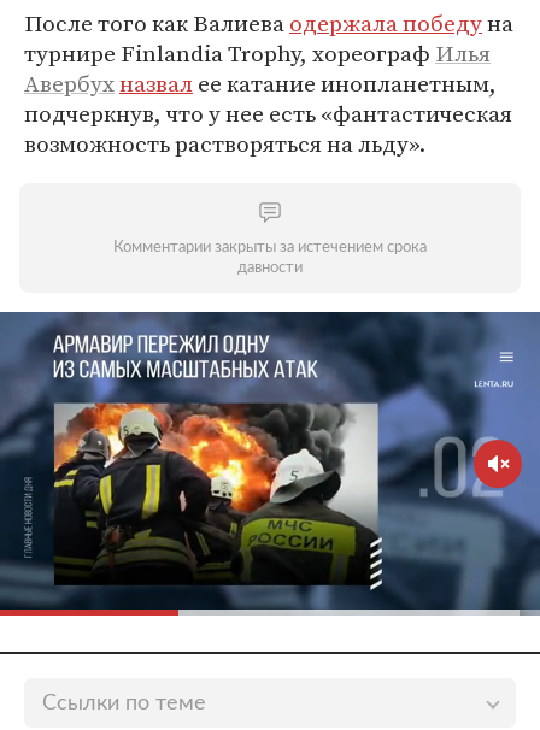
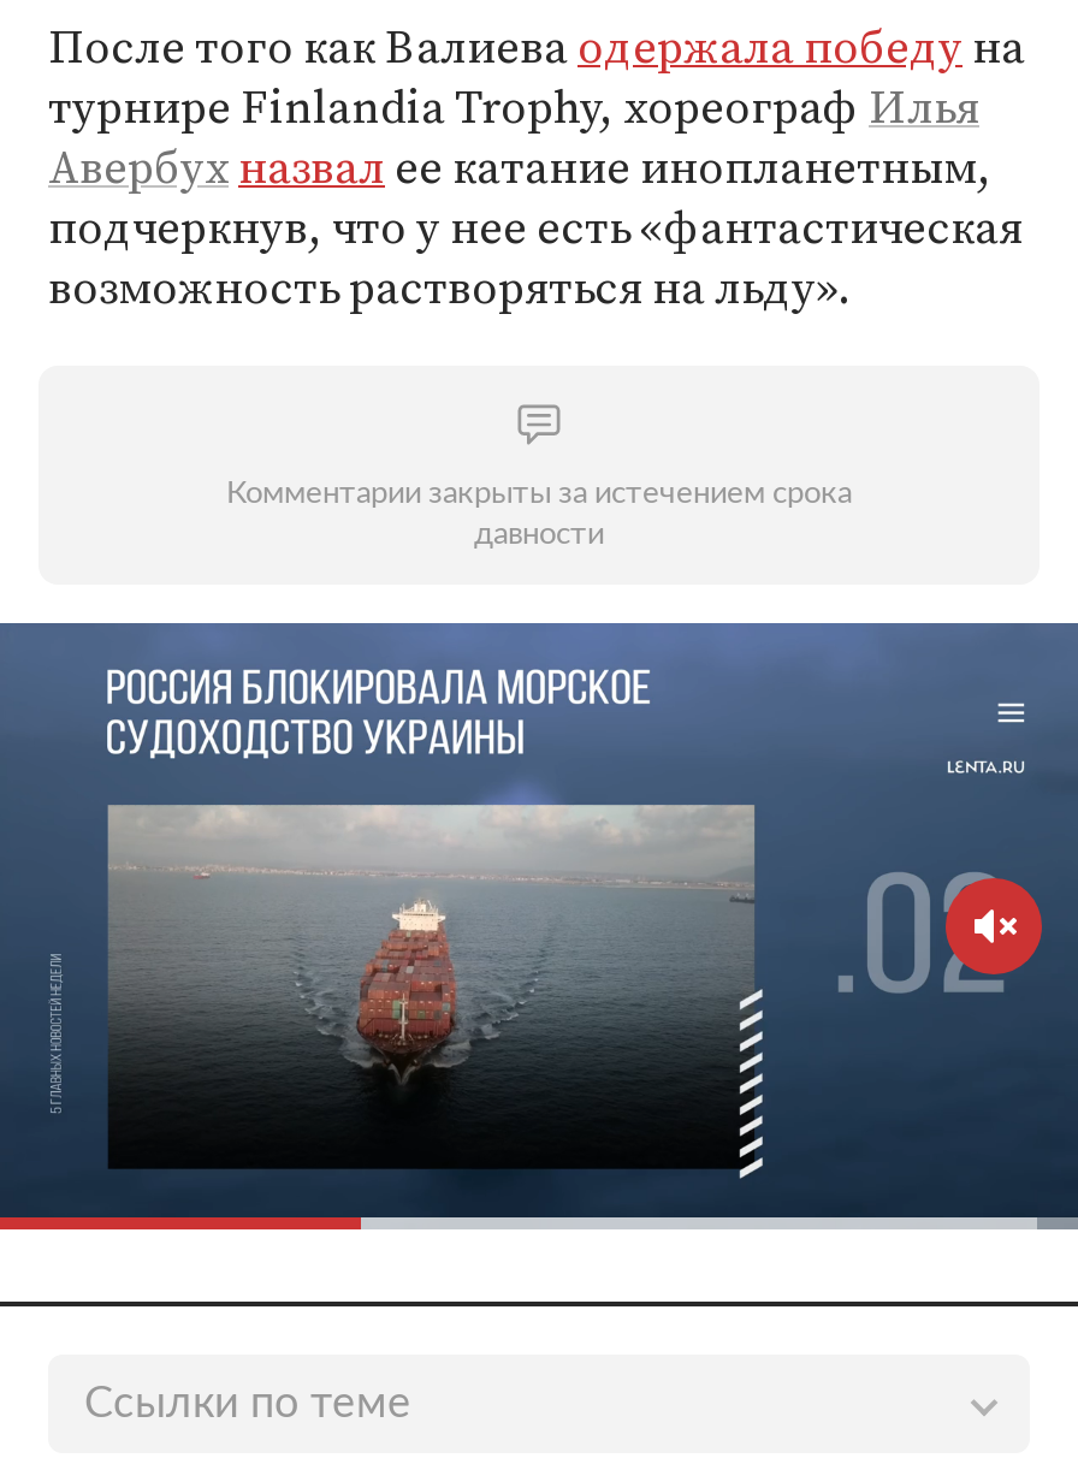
- [image]
+ [image]
